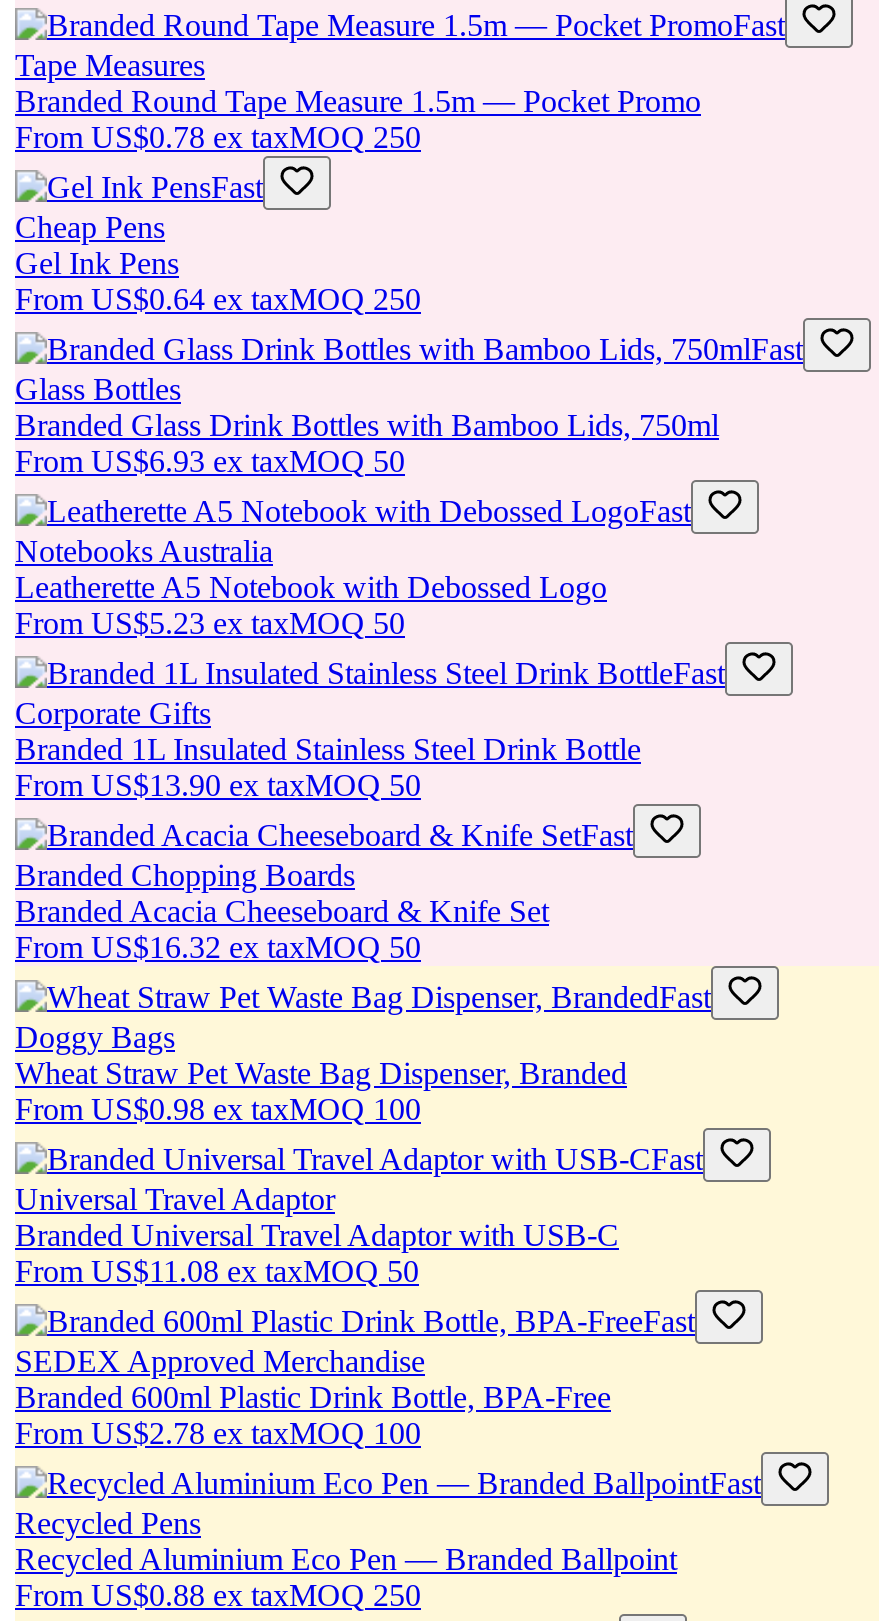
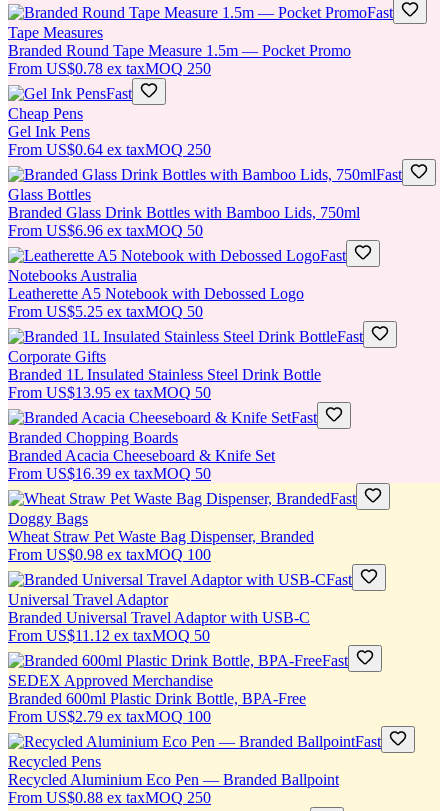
- From US$6.93 ex taxMOQ 50
+ From US$6.96 ex taxMOQ 50

- From US$5.23 ex taxMOQ 50
+ From US$5.25 ex taxMOQ 50

- From US$13.90 ex taxMOQ 50
+ From US$13.95 ex taxMOQ 50

- From US$16.32 ex taxMOQ 50
+ From US$16.39 ex taxMOQ 50

- From US$11.08 ex taxMOQ 50
+ From US$11.12 ex taxMOQ 50

- From US$2.78 ex taxMOQ 100
+ From US$2.79 ex taxMOQ 100
